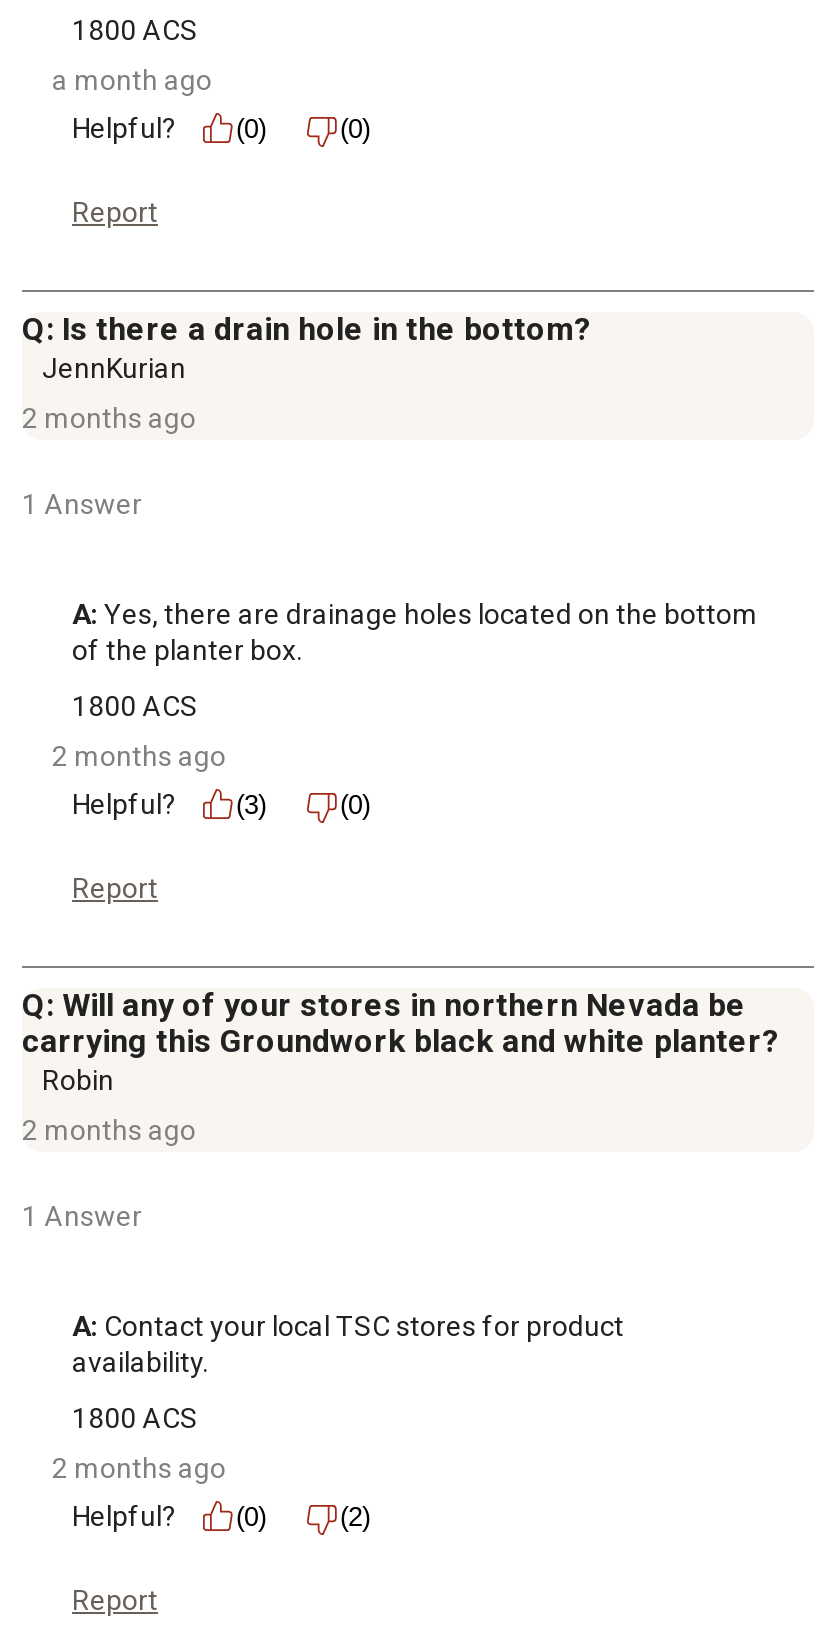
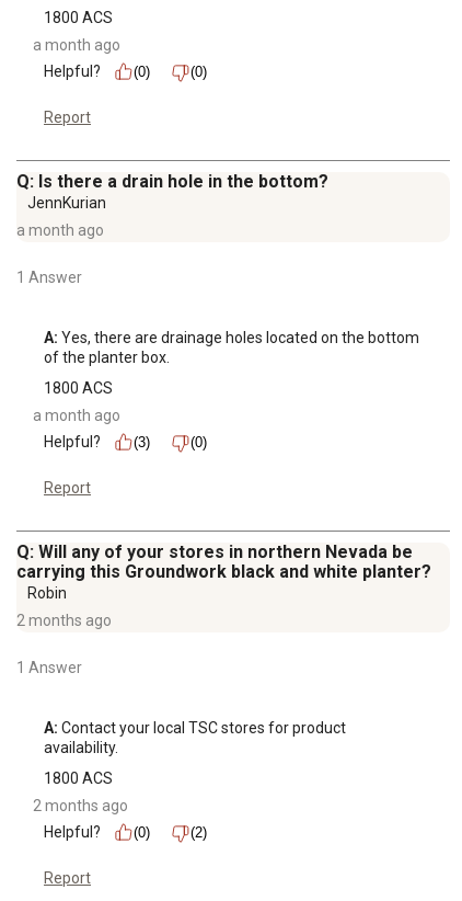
- 2 months ago
+ a month ago

- 2 months ago
+ a month ago
